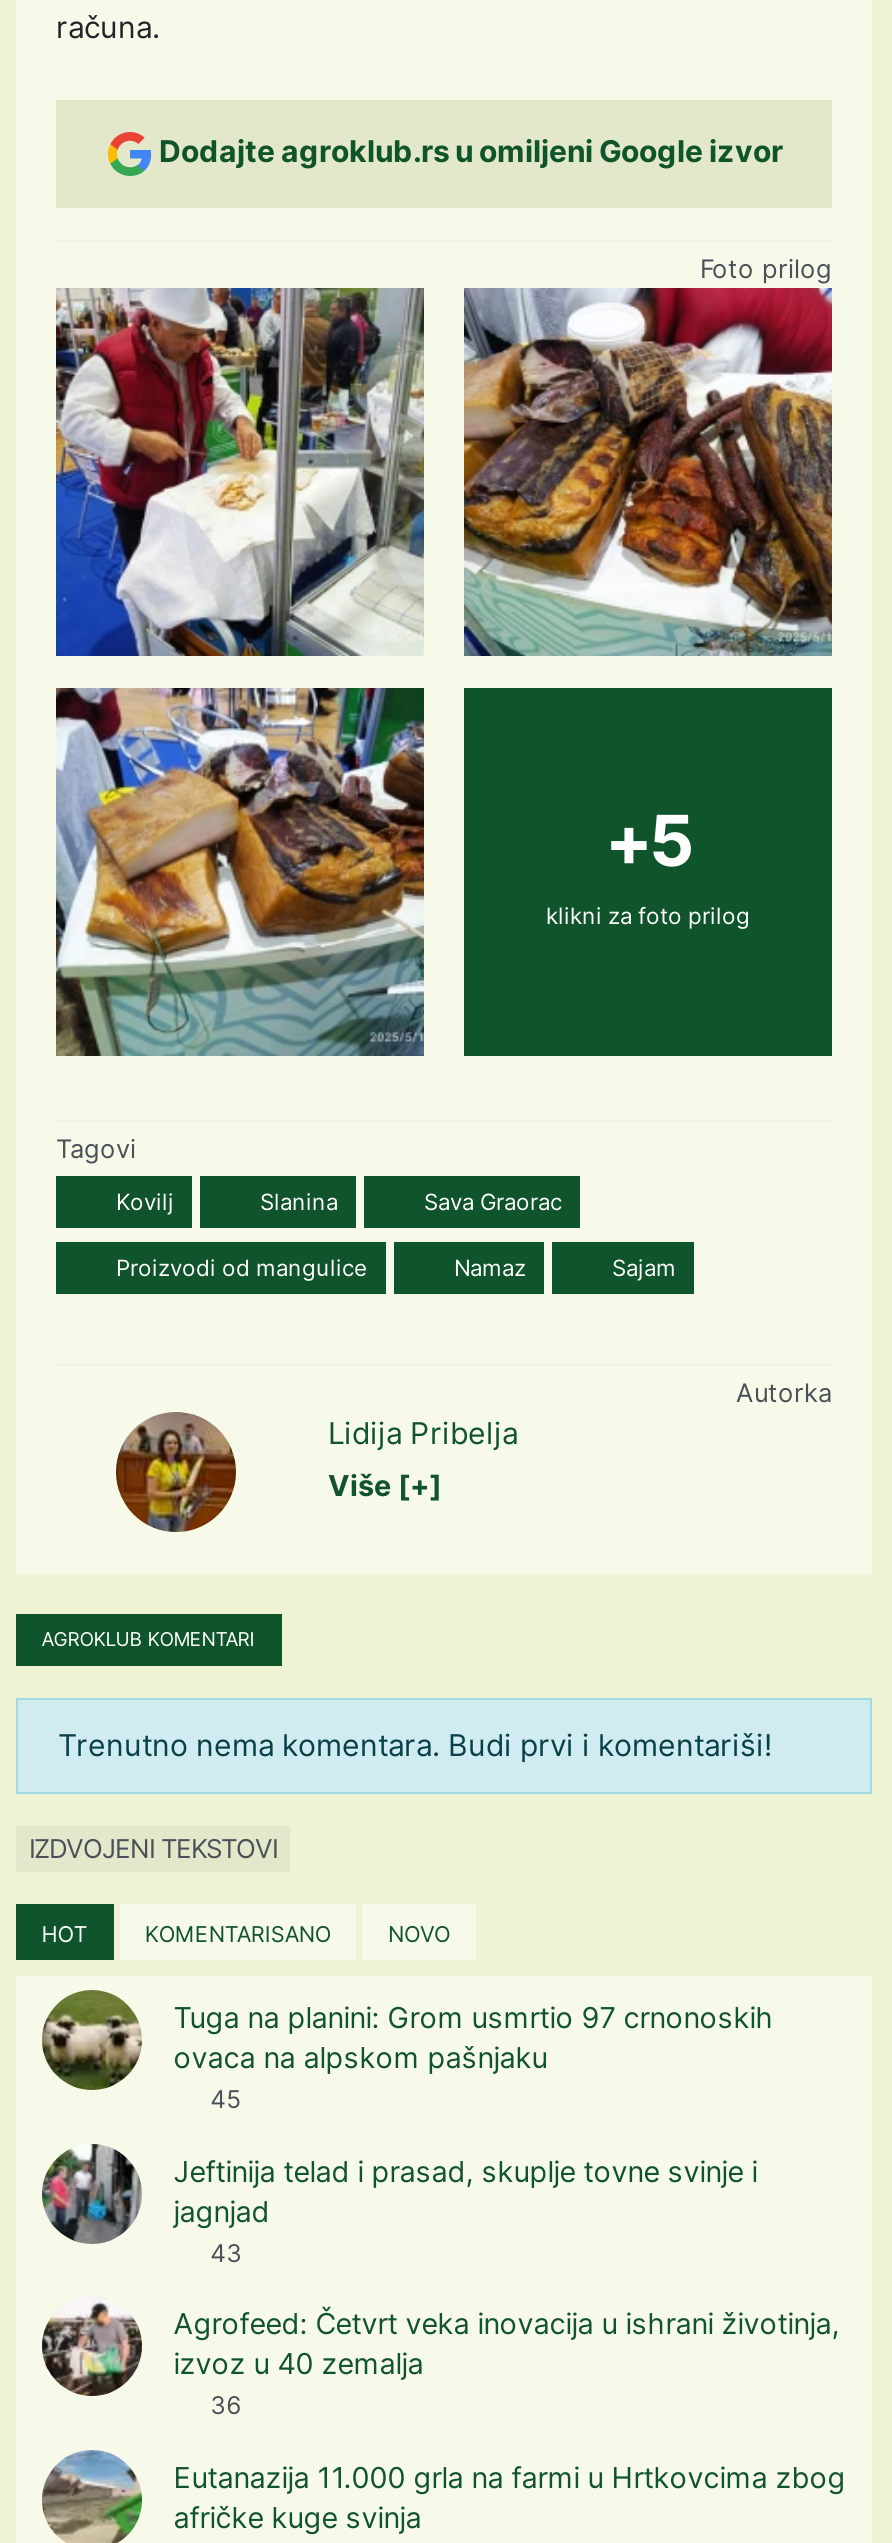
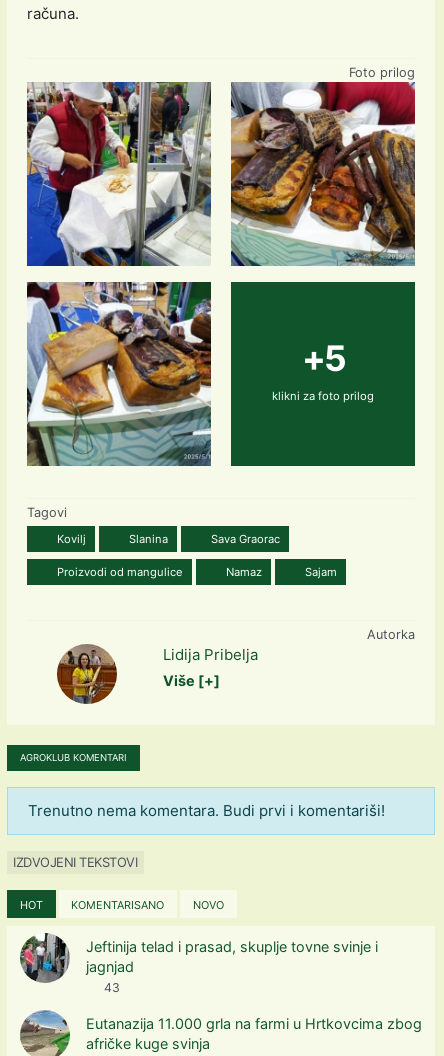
- Dodajte agroklub.rs u omiljeni Google izvor

- [image]
- Tuga na planini: Grom usmrtio 97 crnonoskih
- ovaca na alpskom pašnjaku
- 45

- [image]
- Agrofeed: Četvrt veka inovacija u ishrani životinja,
- izvoz u 40 zemalja
- 36
